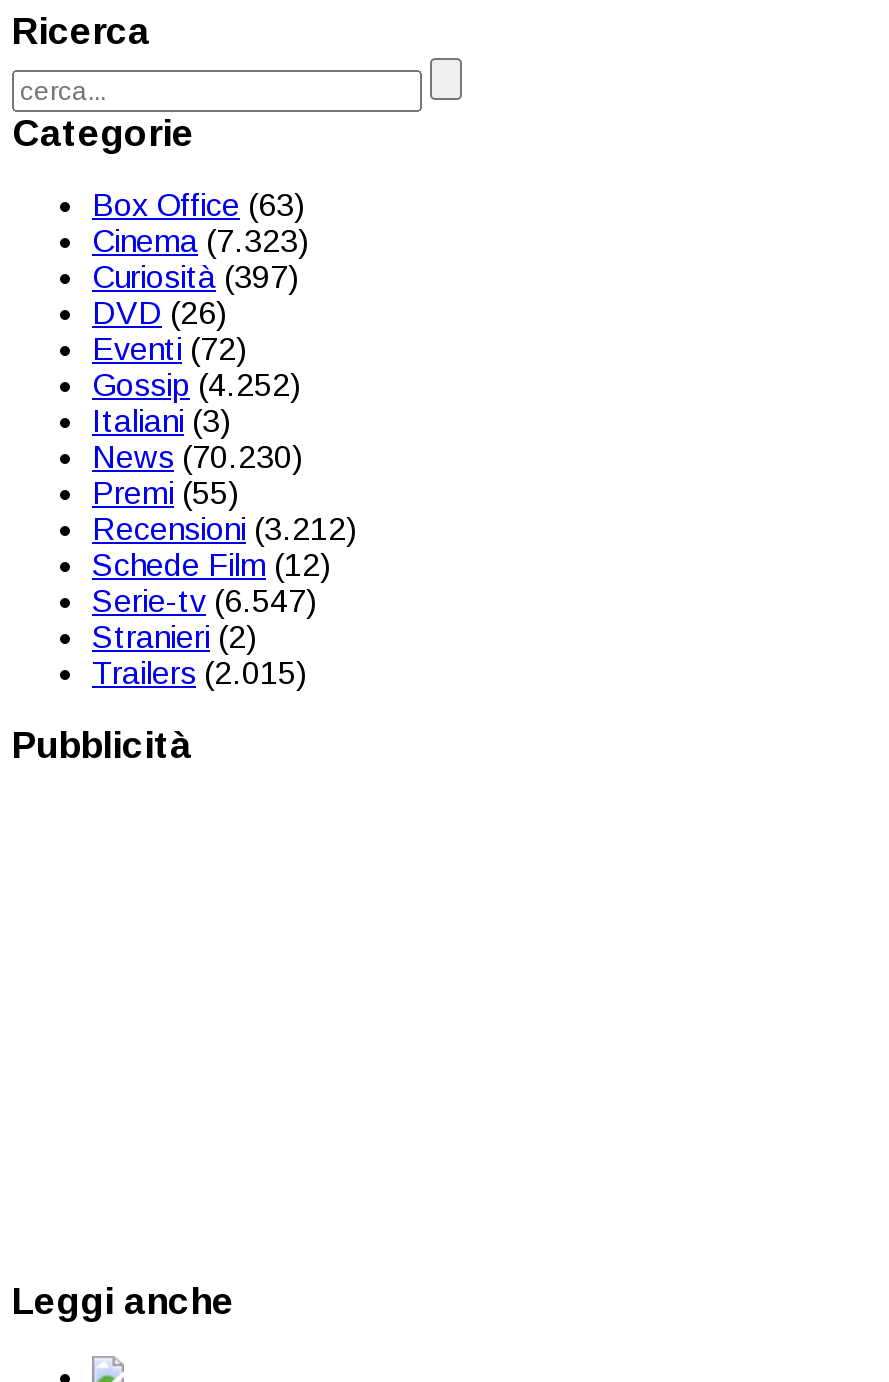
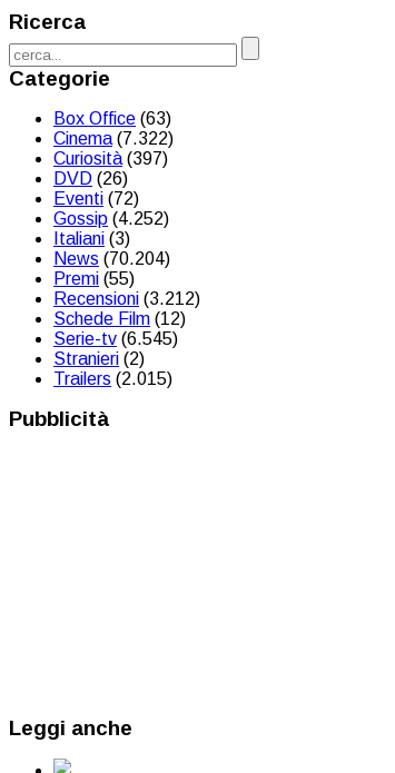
- Cinema (7.323)
+ Cinema (7.322)

- News (70.230)
+ News (70.204)

- Serie-tv (6.547)
+ Serie-tv (6.545)
